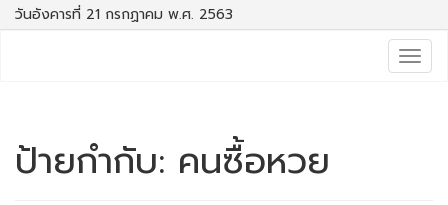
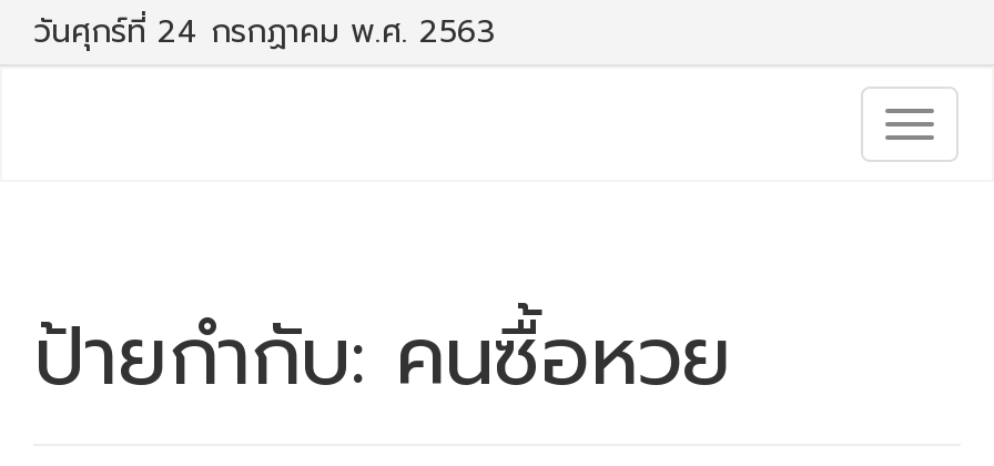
- วันอังคารที่ 21 กรกฏาคม พ.ศ. 2563
+ วันศุกร์ที่ 24 กรกฏาคม พ.ศ. 2563
